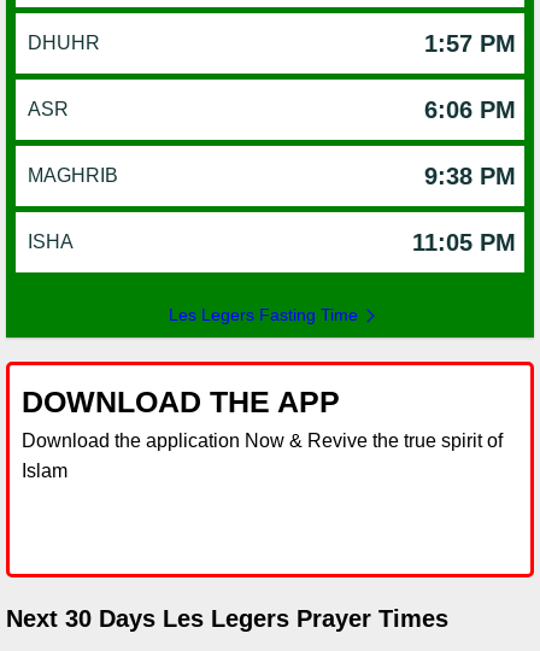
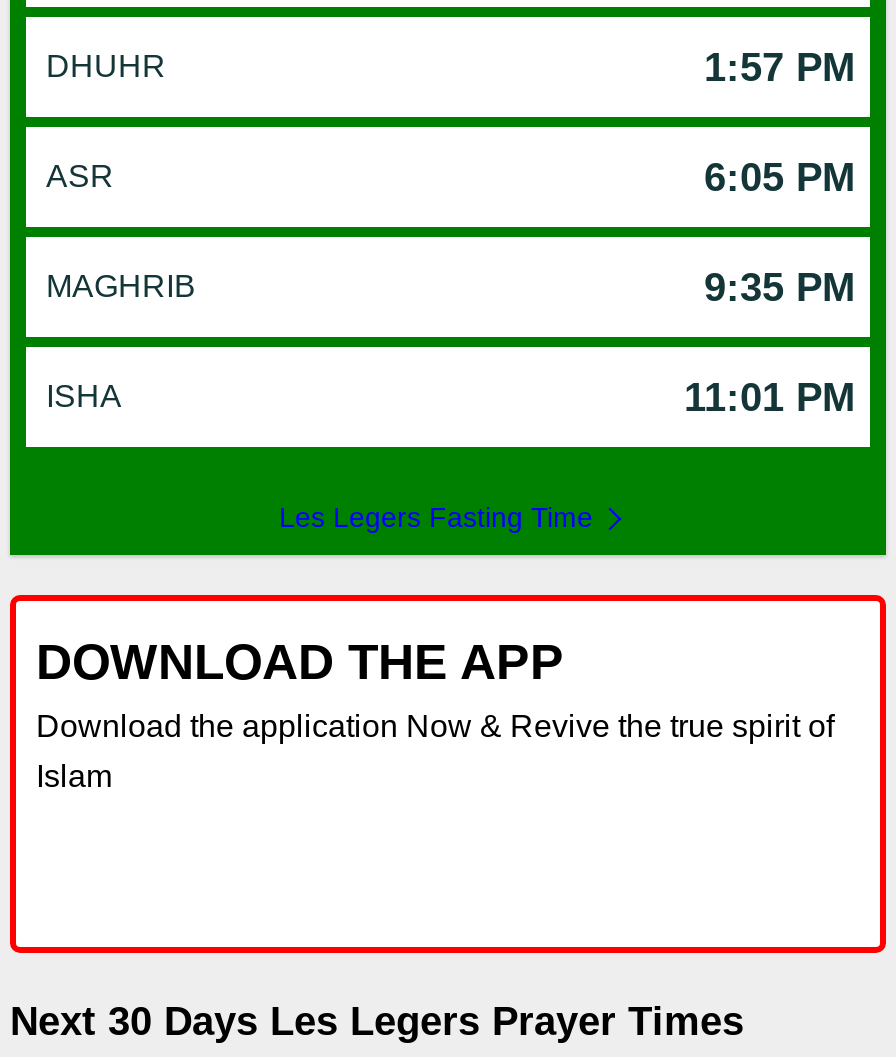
- 6:06 PM
+ 6:05 PM

- 9:38 PM
+ 9:35 PM

- 11:05 PM
+ 11:01 PM
